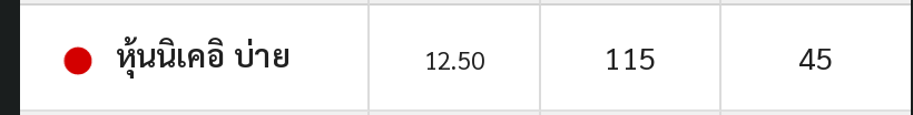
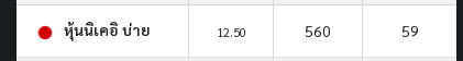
- 115
+ 560

- 45
+ 59
